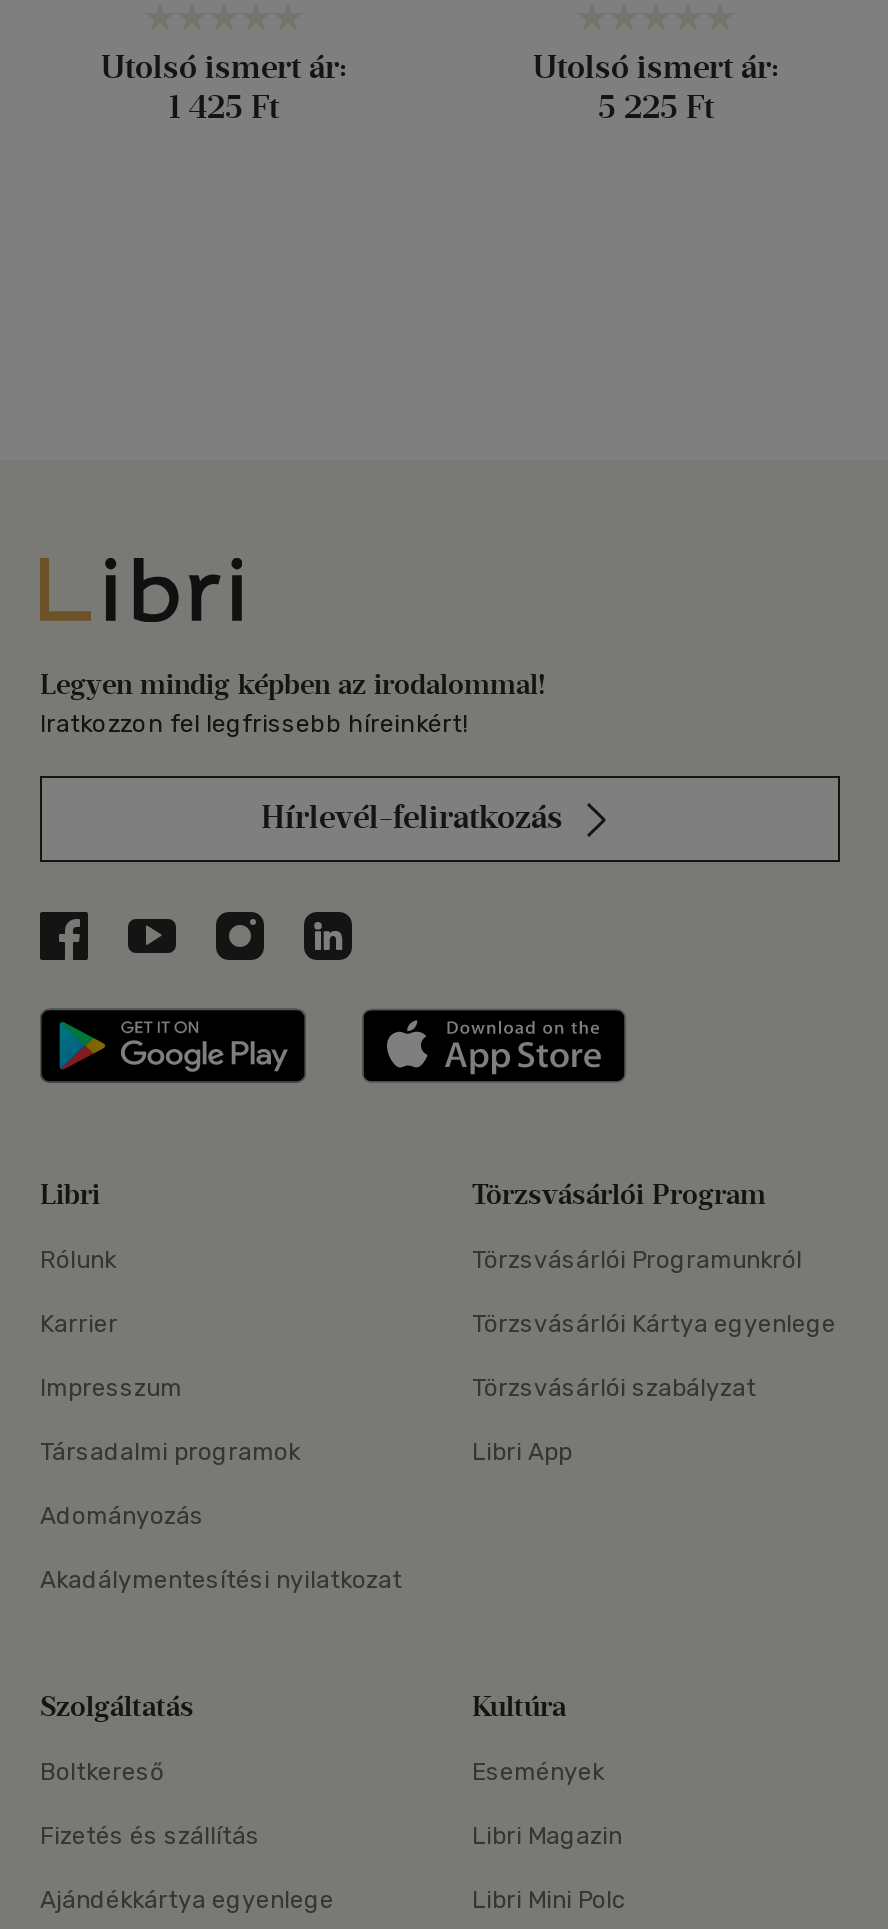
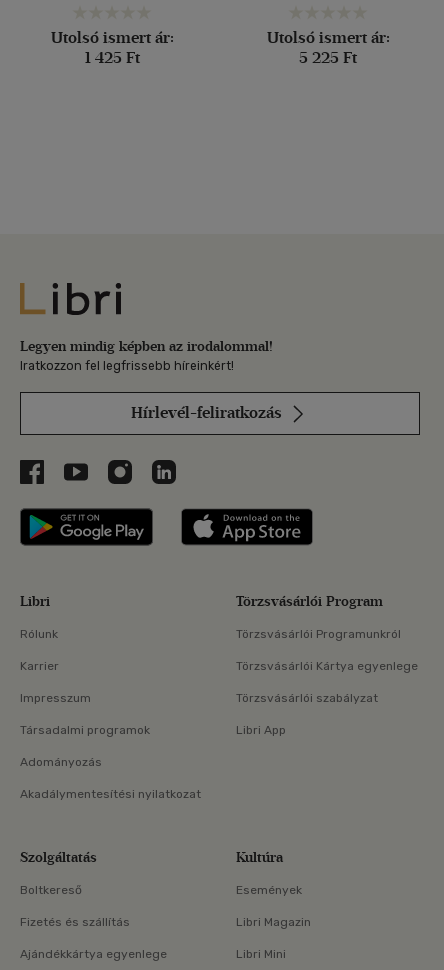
- Libri Mini Polc
+ Libri Mini
